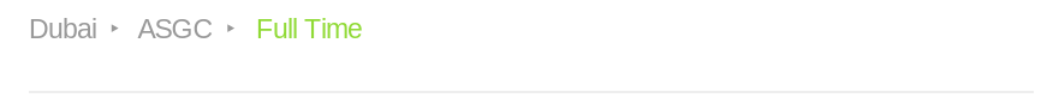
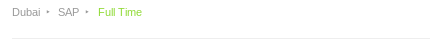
- ASGC
+ SAP
